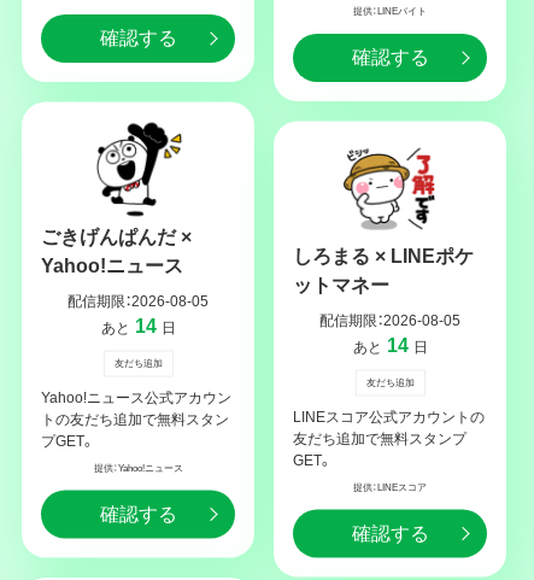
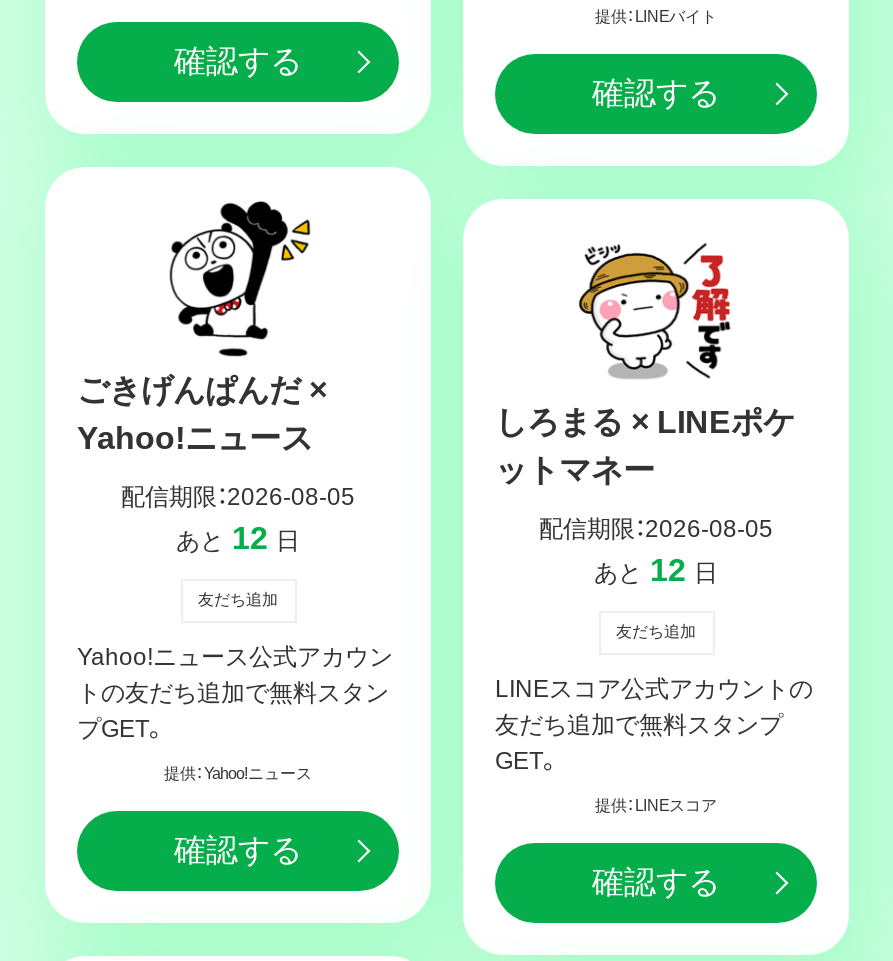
- あと 14 日
+ あと 12 日

- あと 14 日
+ あと 12 日
